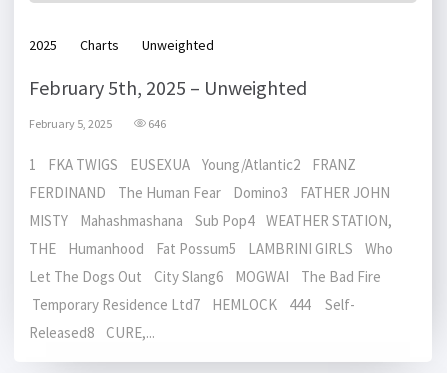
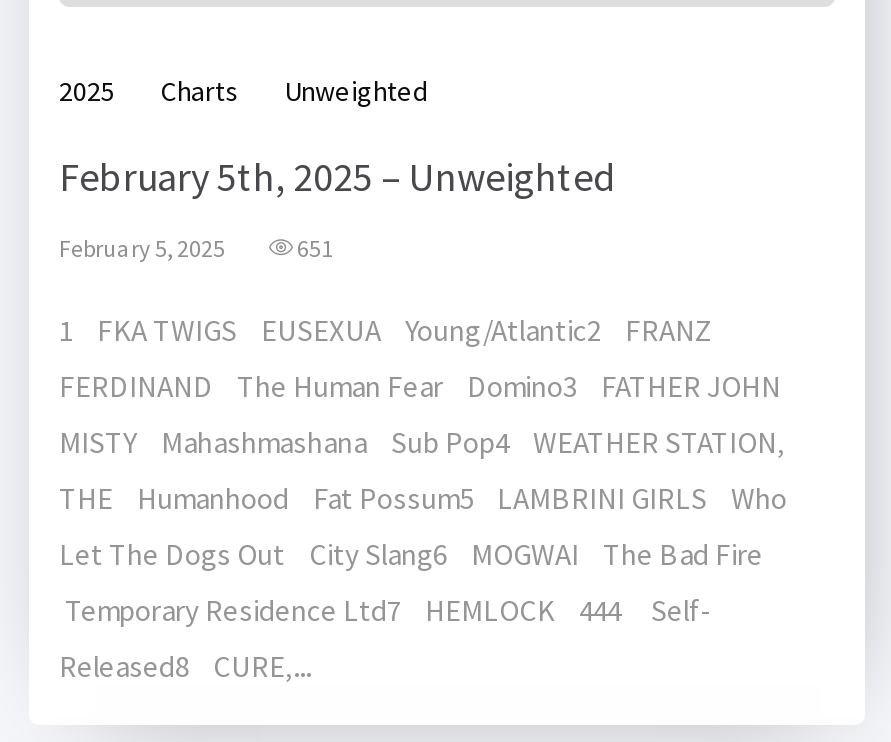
- 646
+ 651
